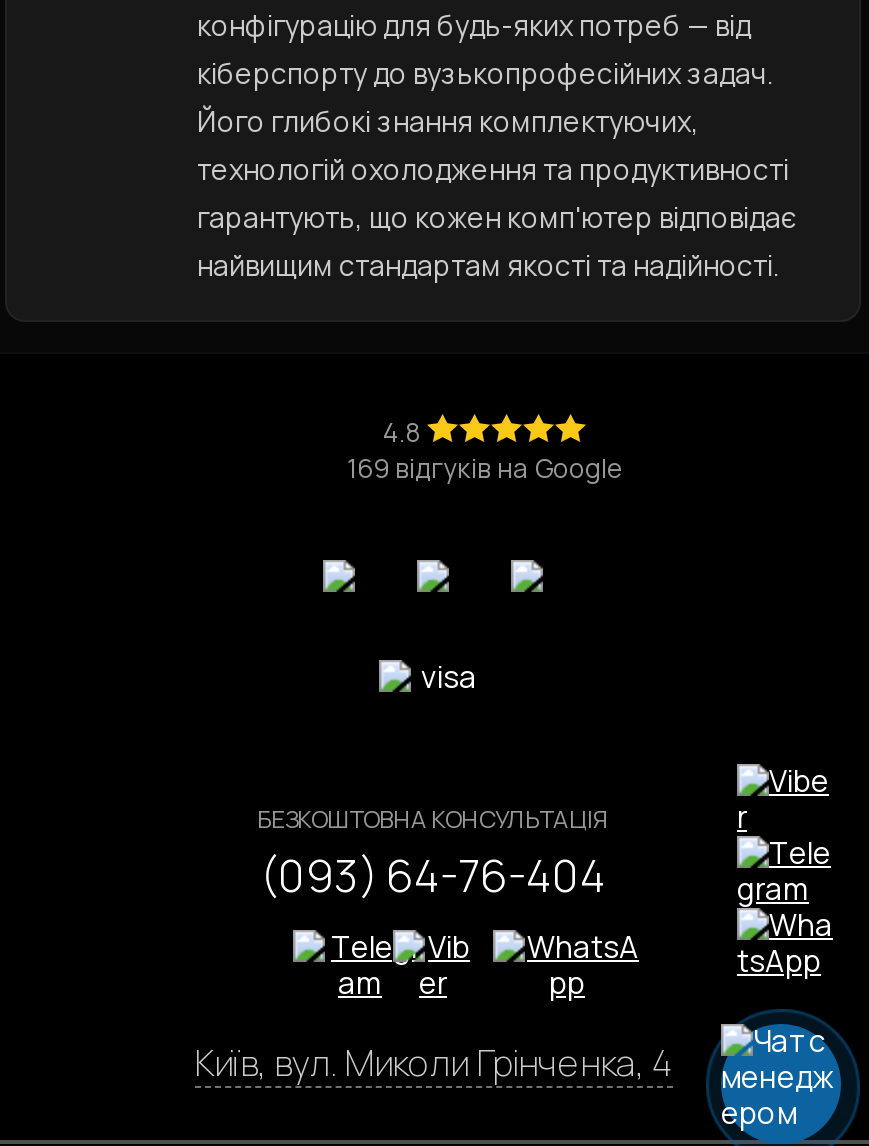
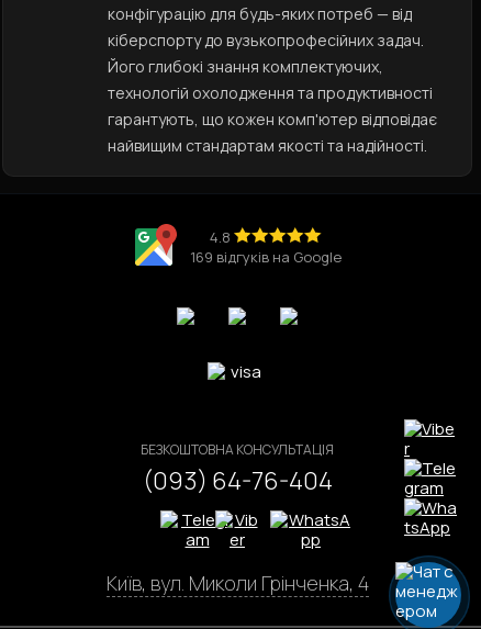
+ [image]
